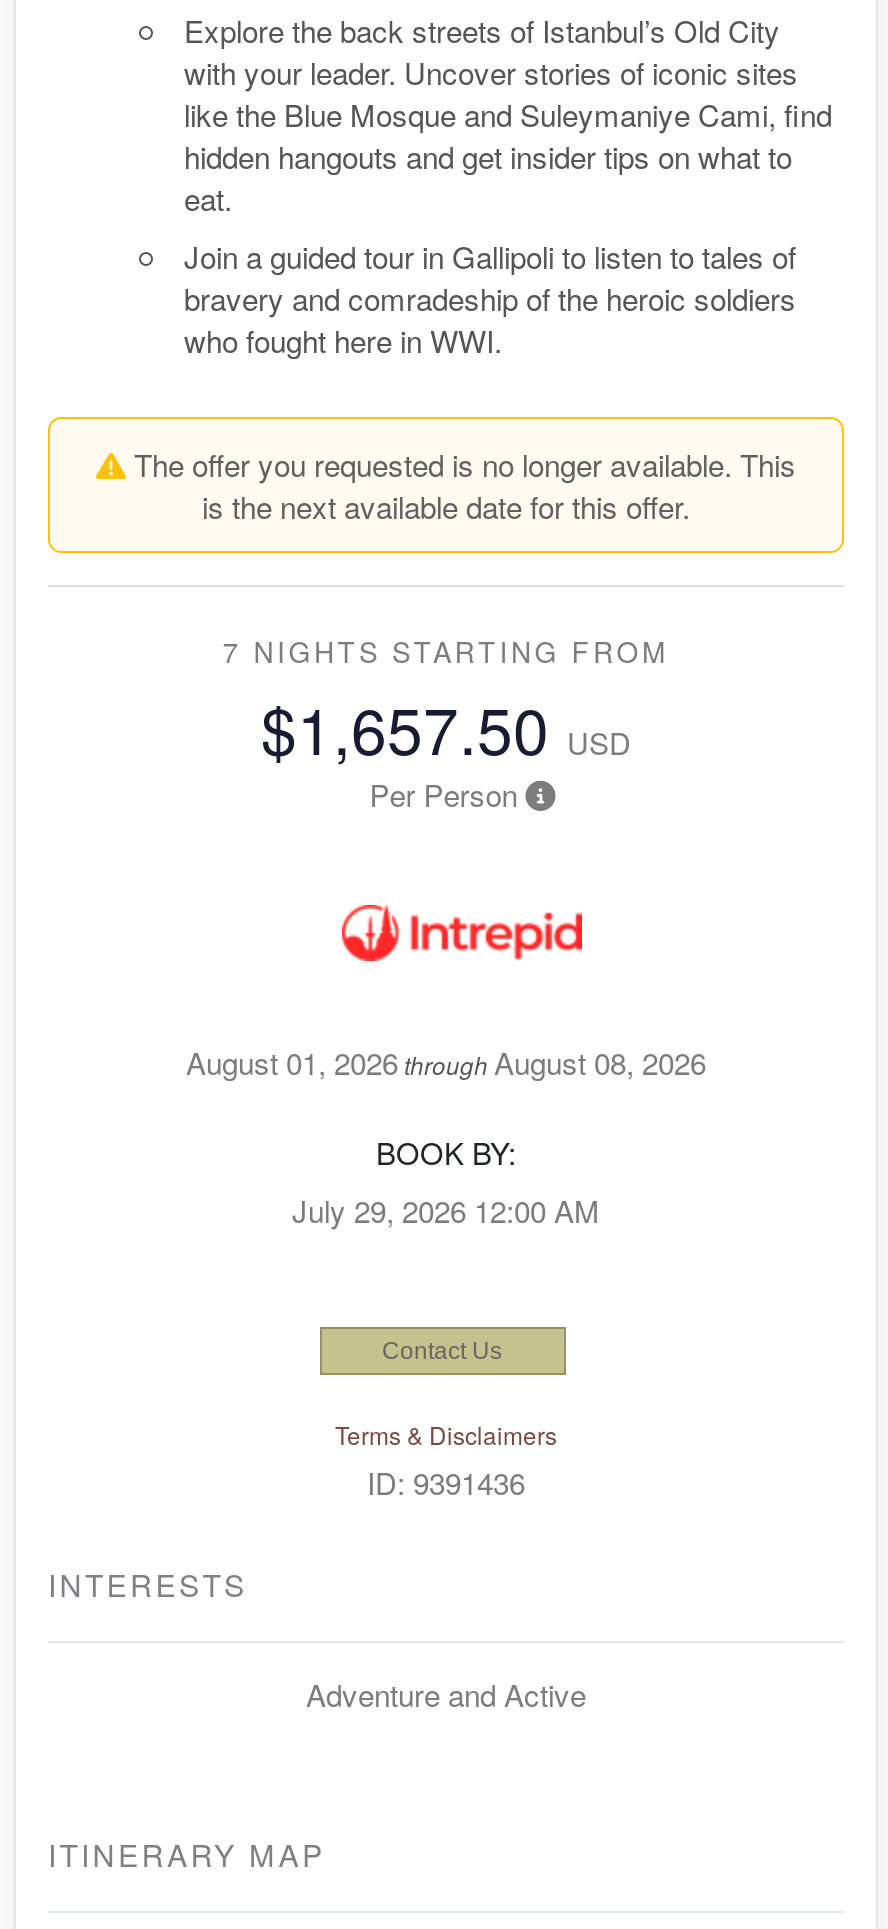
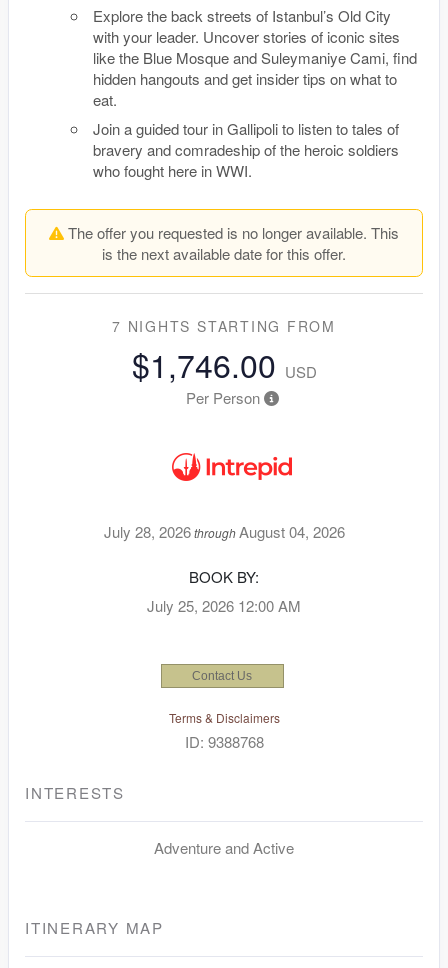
- $1,657.50 USD
+ $1,746.00 USD

- August 01, 2026 through August 08, 2026
+ July 28, 2026 through August 04, 2026

- July 29, 2026 12:00 AM
+ July 25, 2026 12:00 AM

- ID: 9391436
+ ID: 9388768
